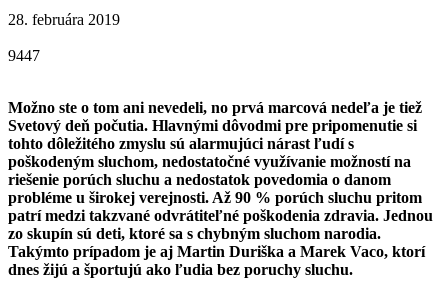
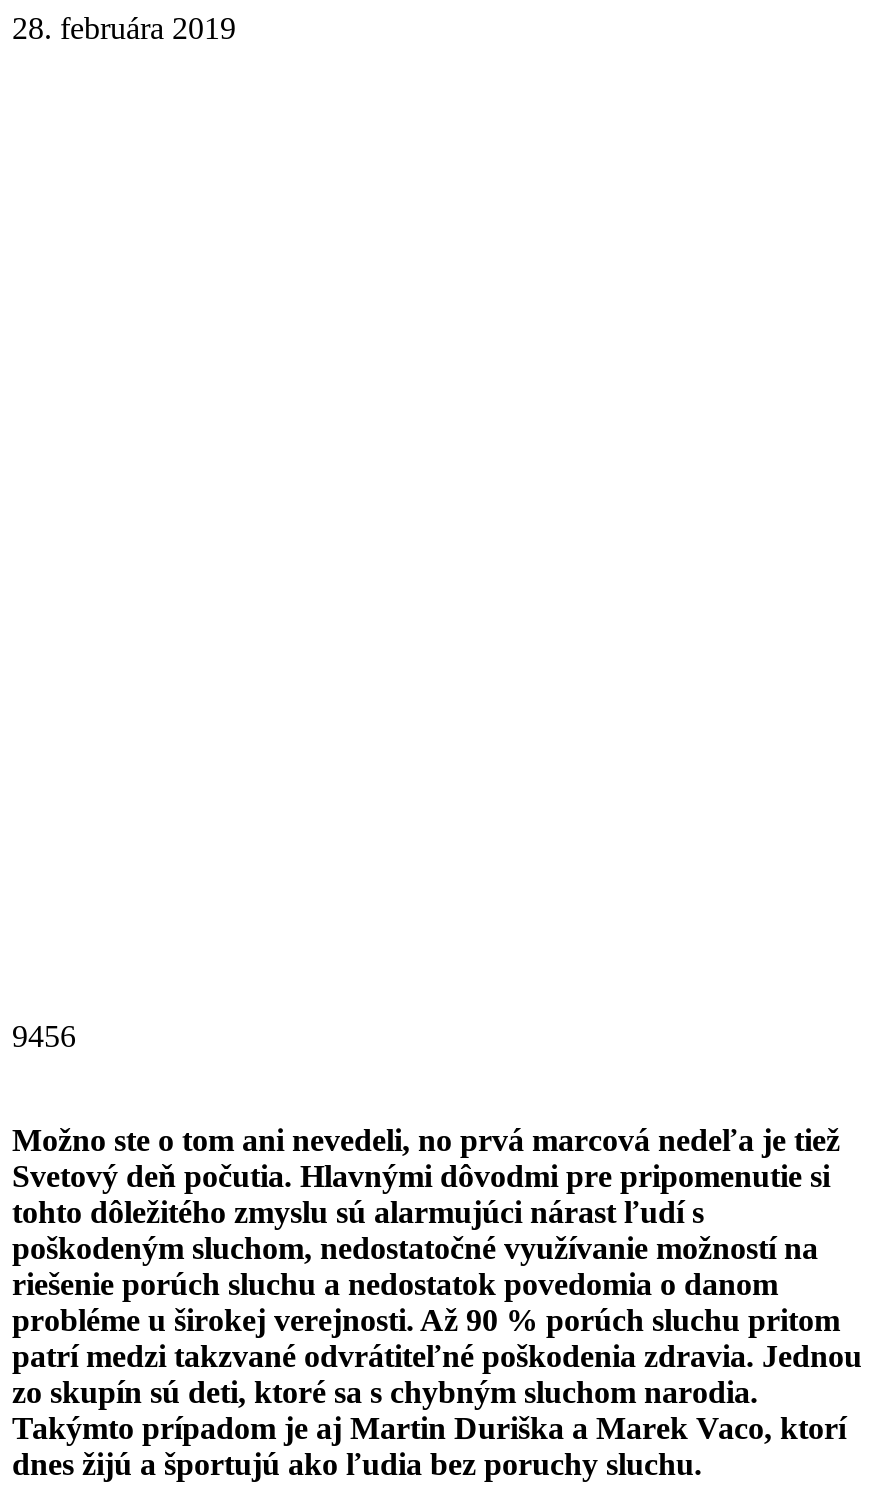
- 9447
+ 9456
